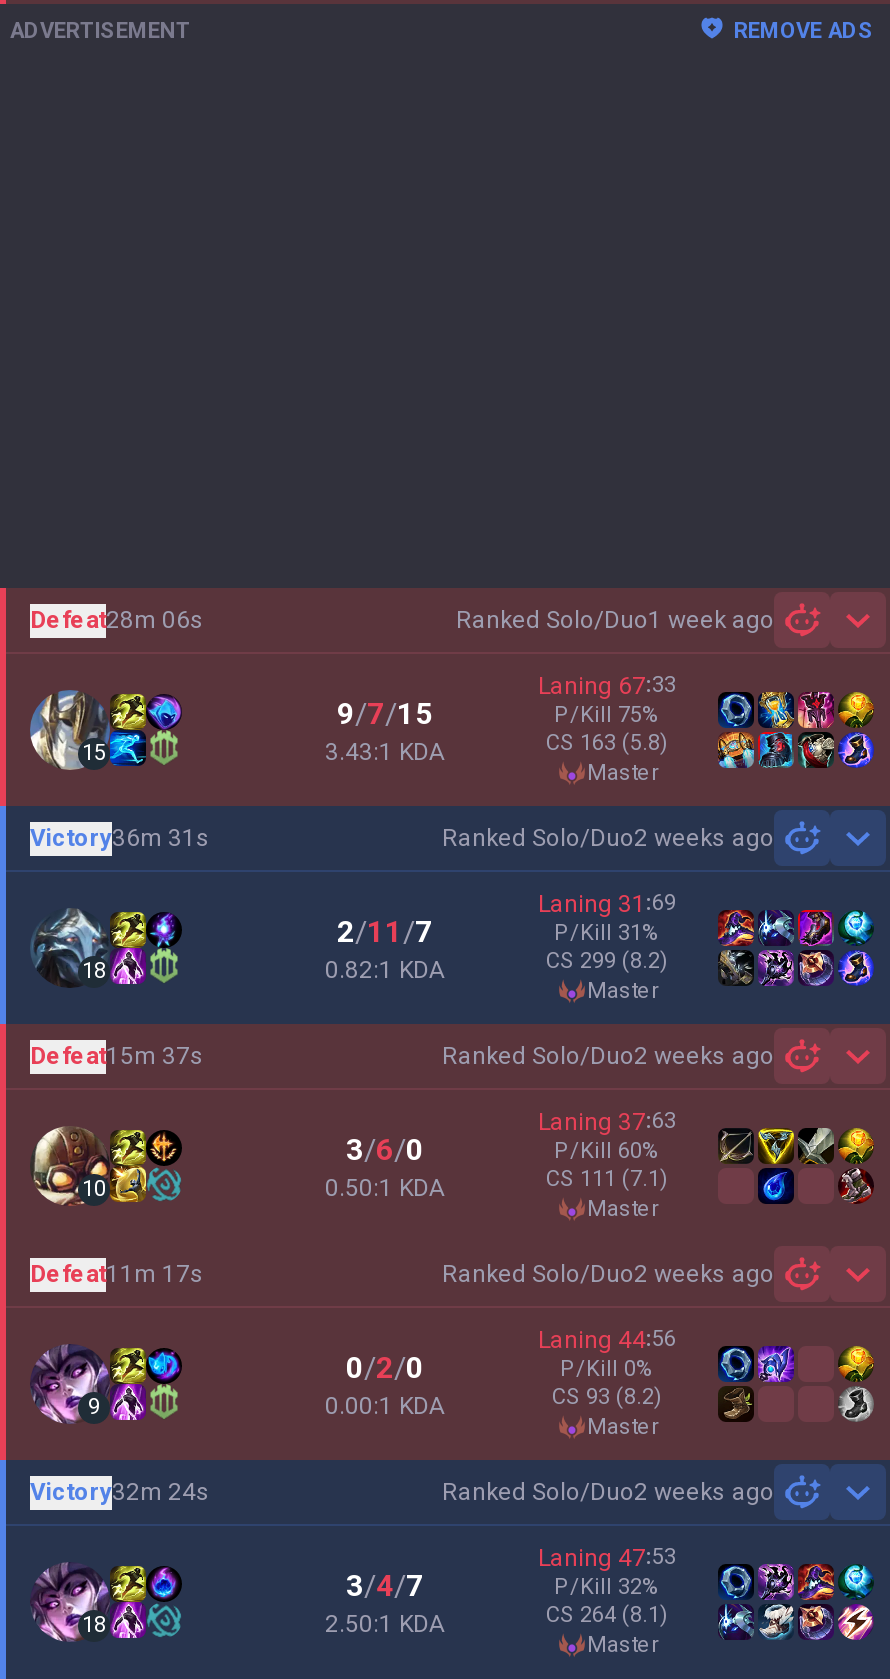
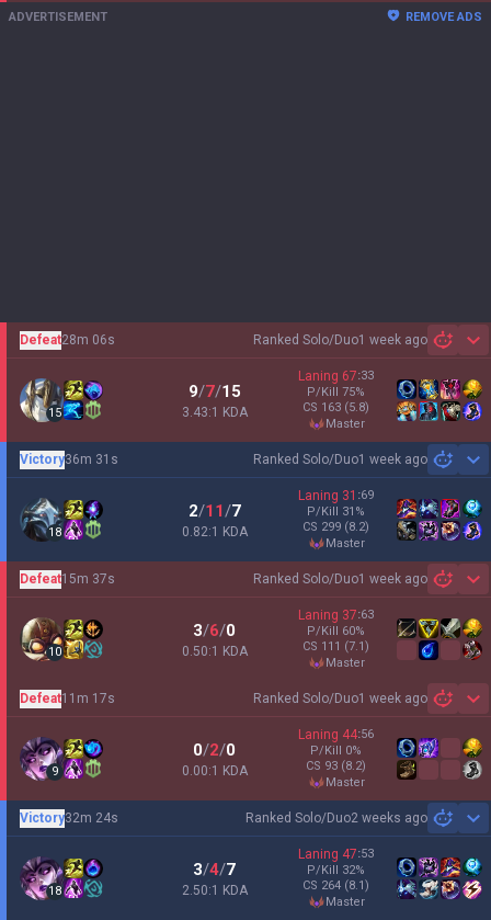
- Ranked Solo/Duo2 weeks ago
+ Ranked Solo/Duo1 week ago

- Ranked Solo/Duo2 weeks ago
+ Ranked Solo/Duo1 week ago

- Ranked Solo/Duo2 weeks ago
+ Ranked Solo/Duo1 week ago
